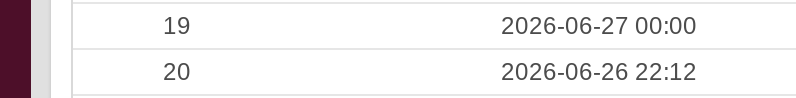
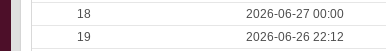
- 19
+ 18

- 20
+ 19
